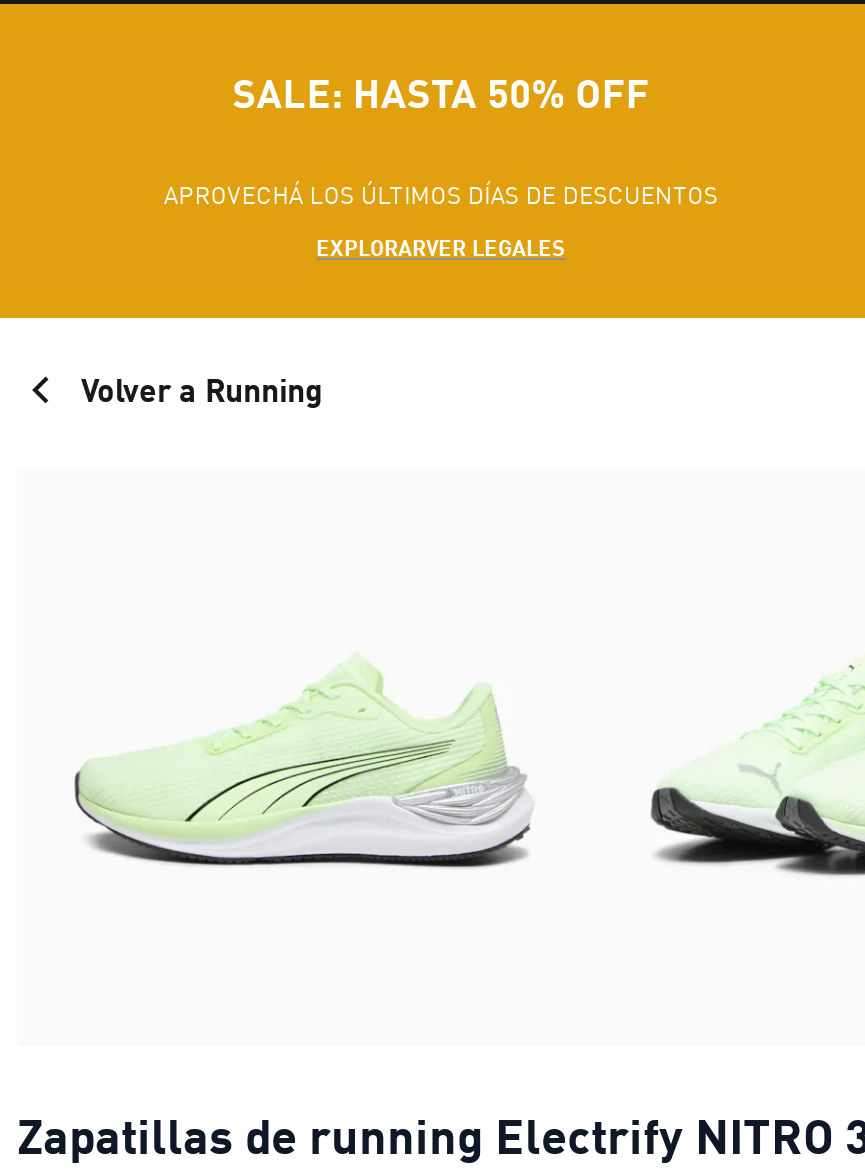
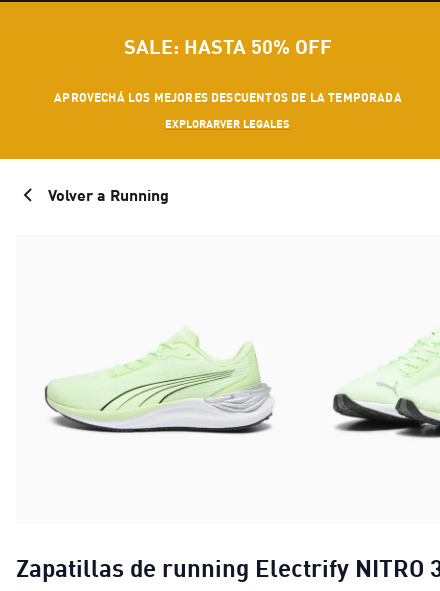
- APROVECHÁ LOS ÚLTIMOS DÍAS DE DESCUENTOS
+ APROVECHÁ LOS MEJORES DESCUENTOS DE LA TEMPORADA
